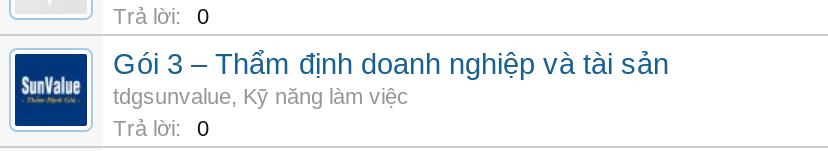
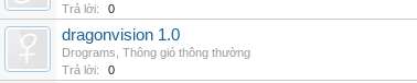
- [image]

- Gói 3 – Thẩm định doanh nghiệp và tài sản
- tdgsunvalue, Kỹ năng làm việc
+ dragonvision 1.0
+ Drograms, Thông gió thông thường
